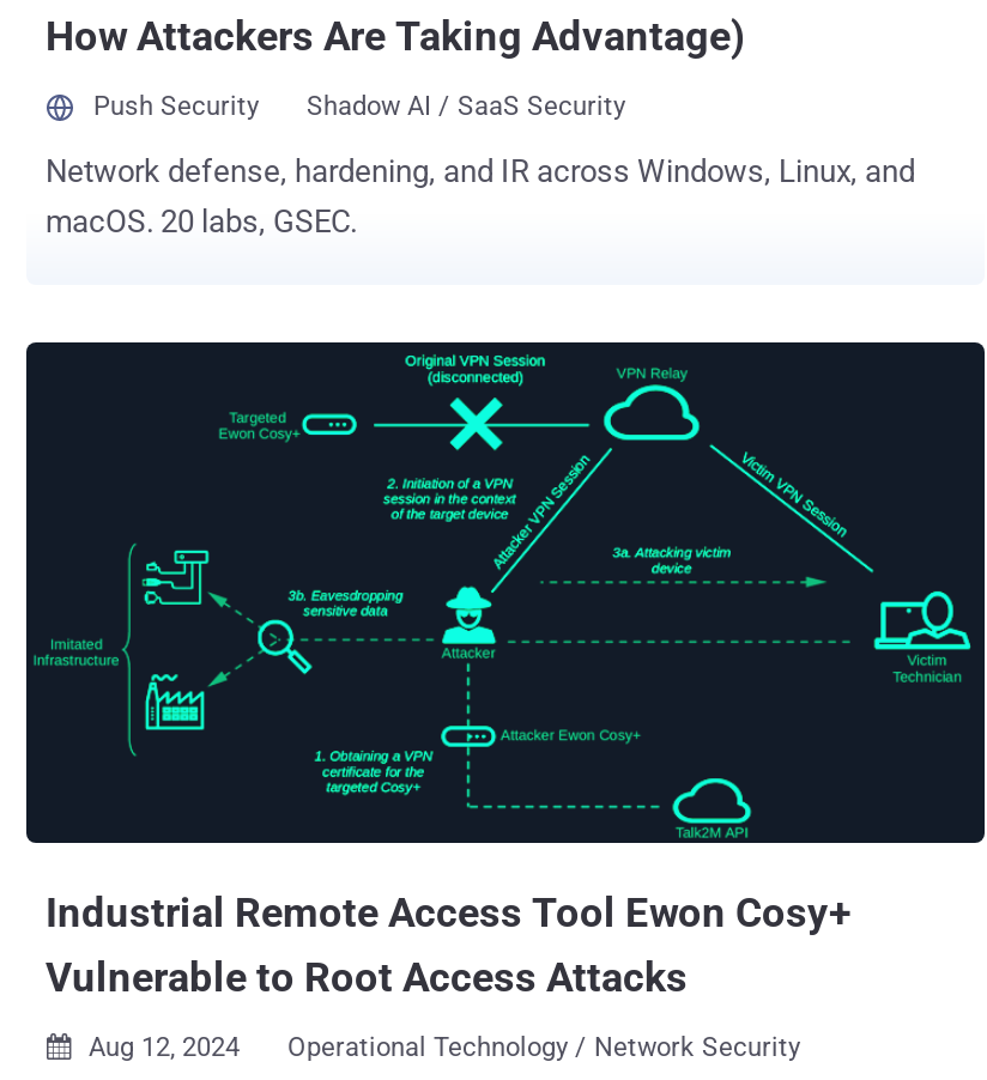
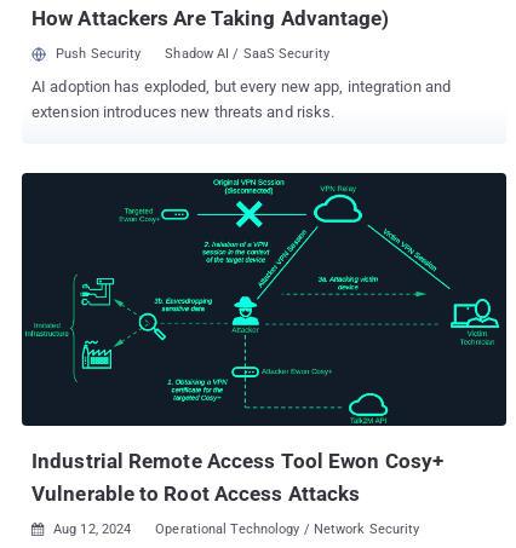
- Network defense, hardening, and IR across Windows, Linux, and
- macOS. 20 labs, GSEC.
+ AI adoption has exploded, but every new app, integration and
+ extension introduces new threats and risks.
